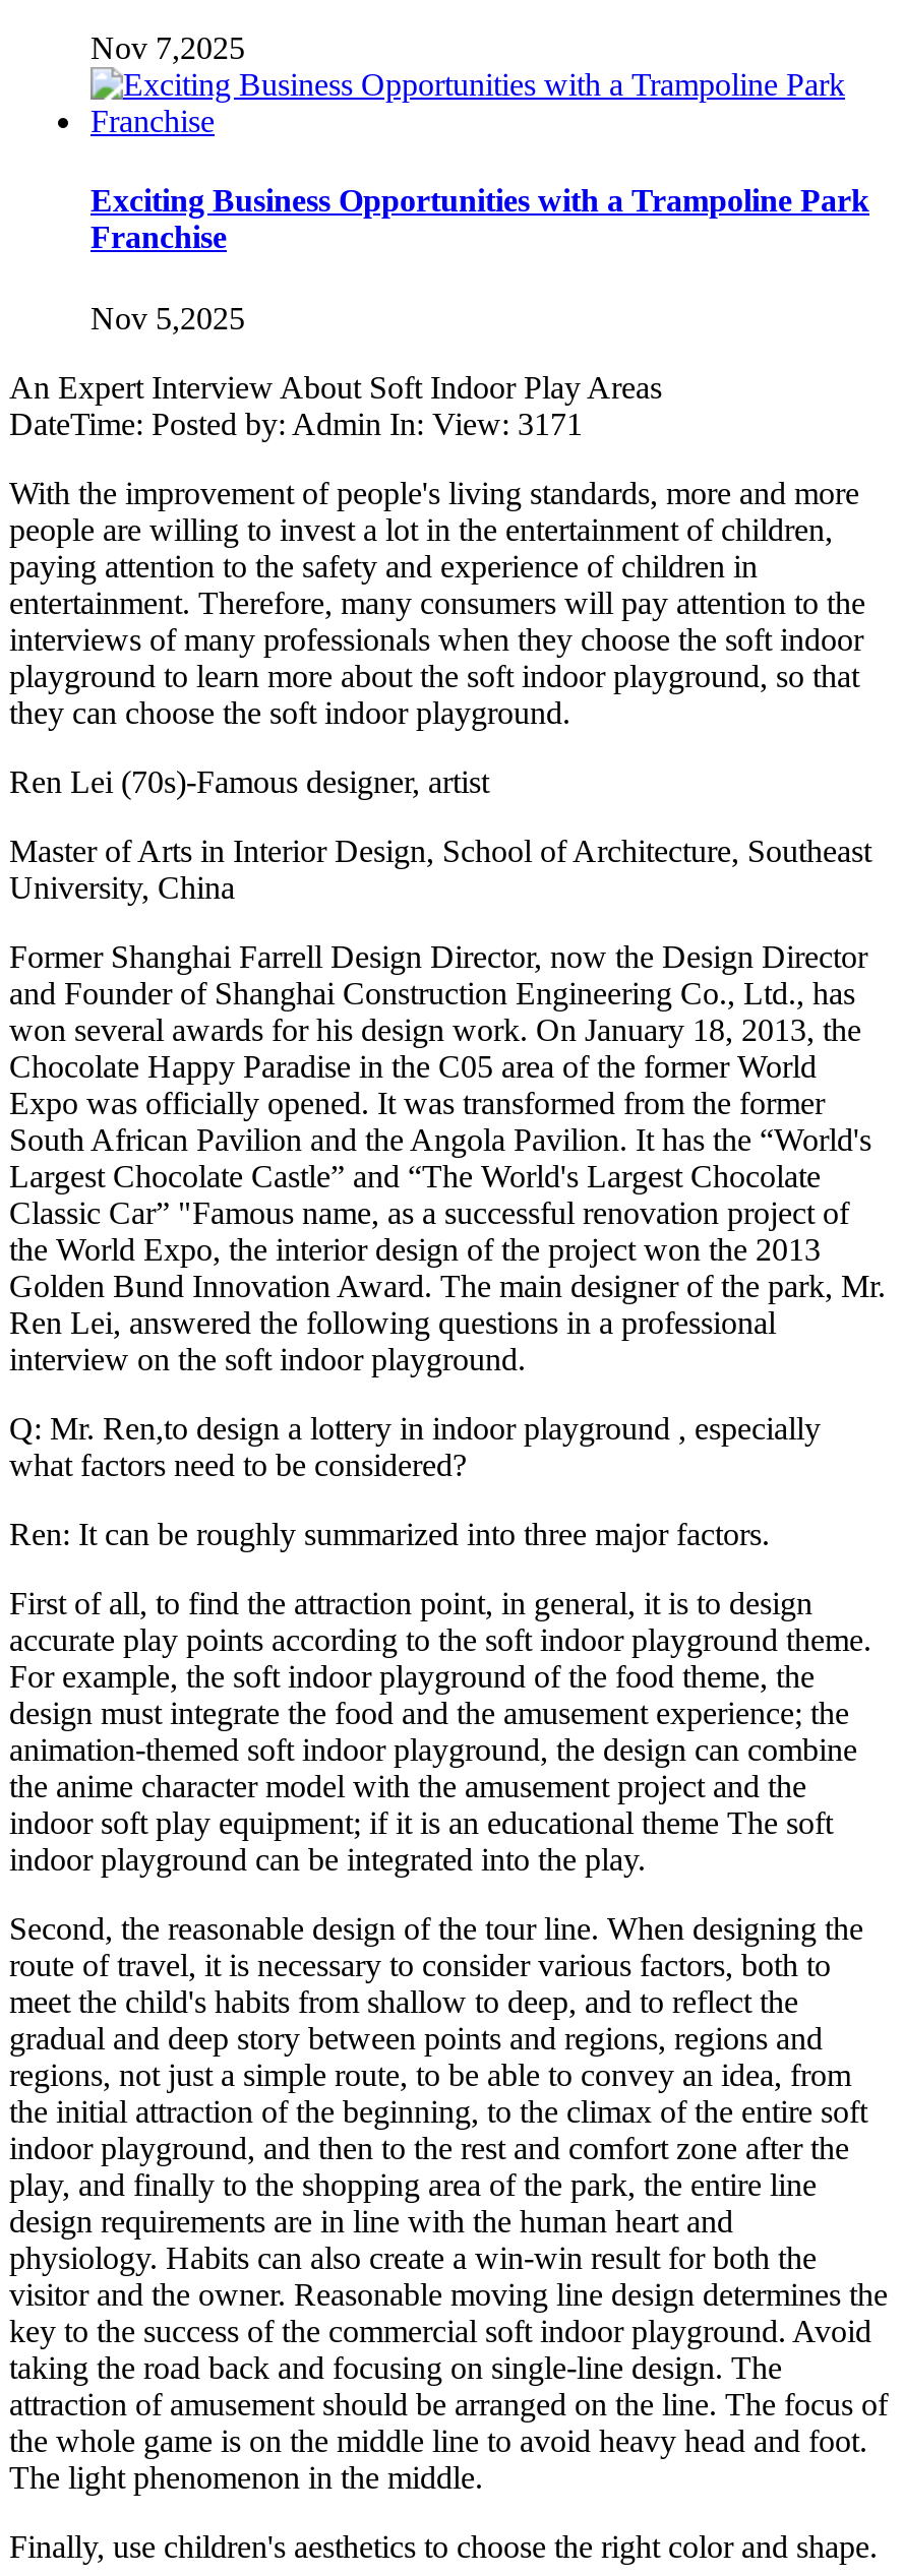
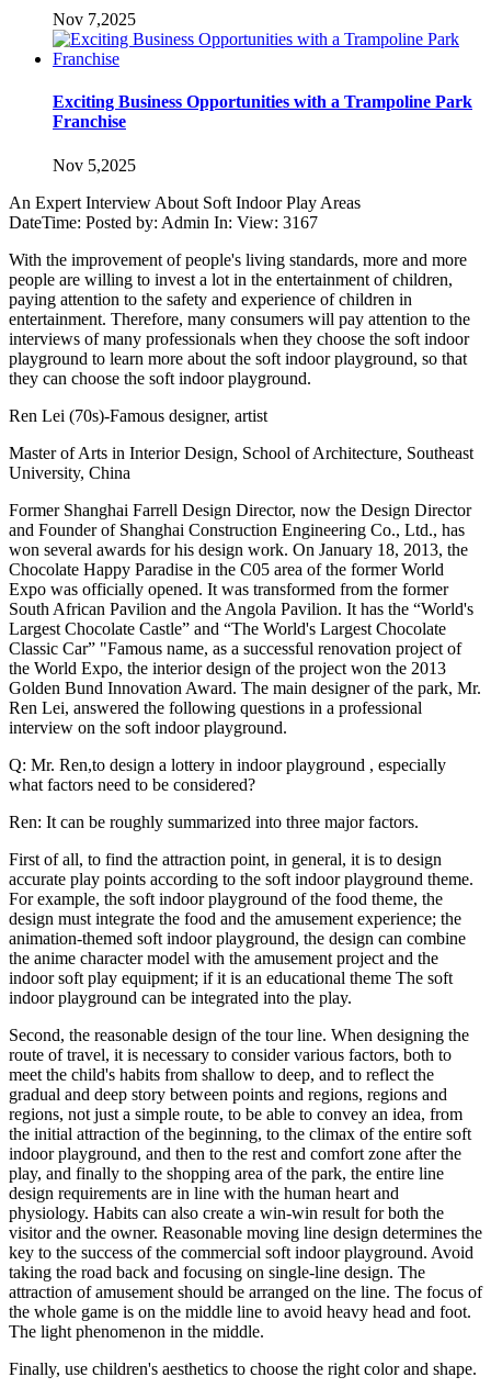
- DateTime: Posted by: Admin In: View: 3171
+ DateTime: Posted by: Admin In: View: 3167
